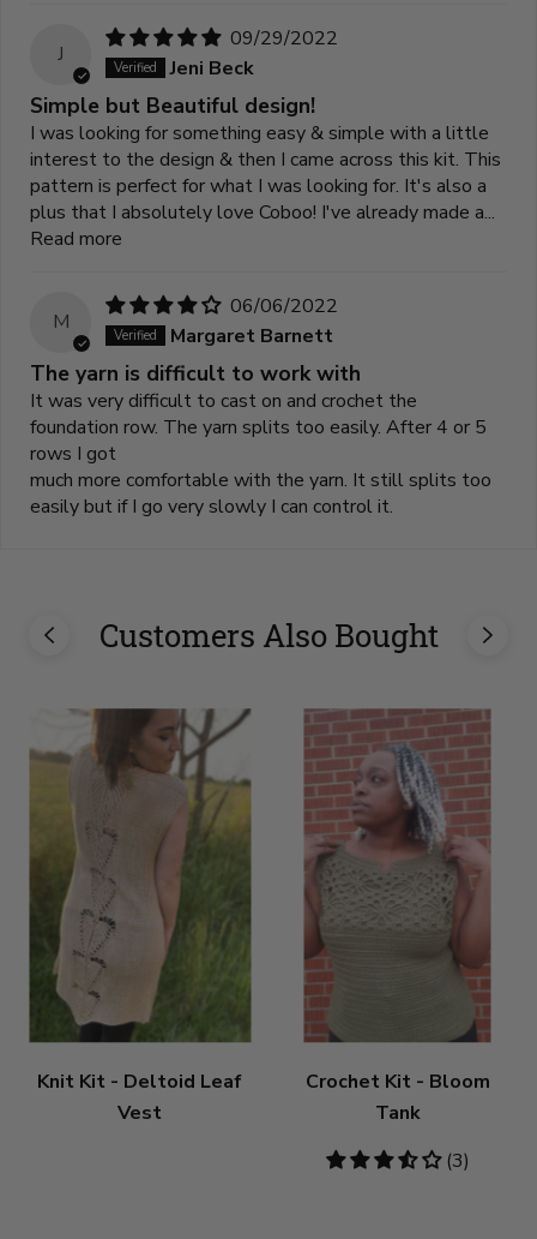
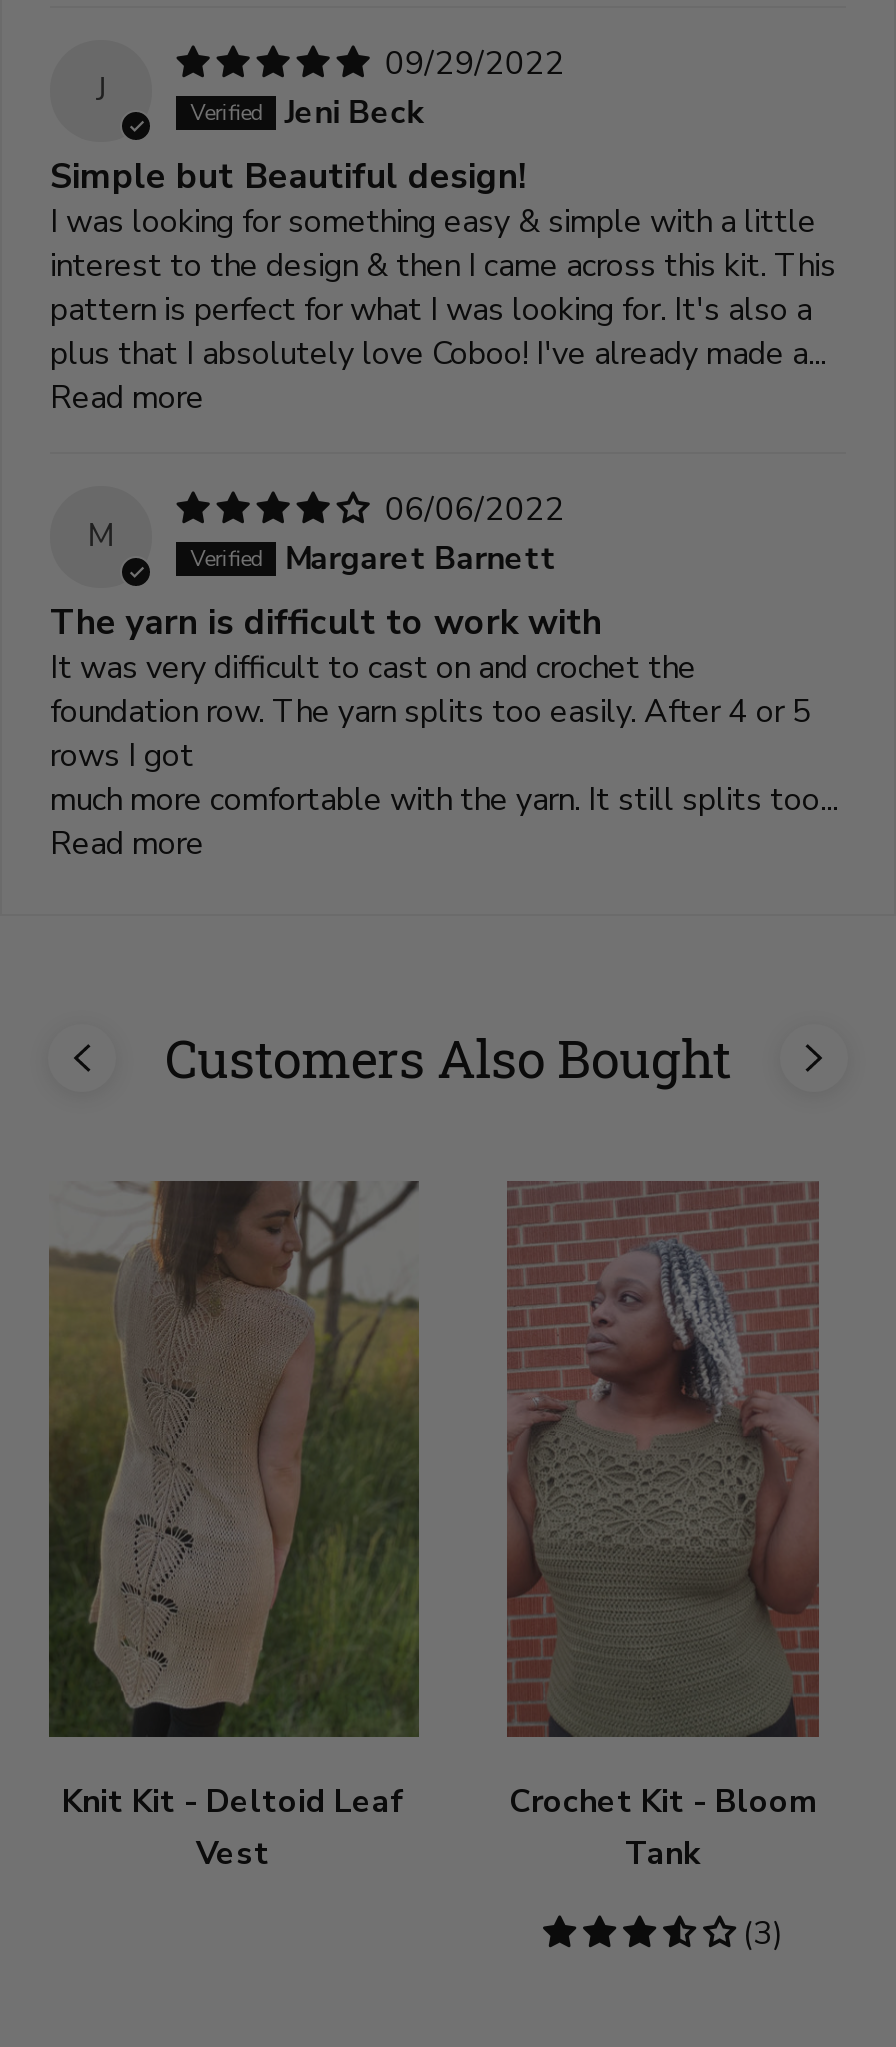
- much more comfortable with the yarn. It still splits too
- easily but if I go very slowly I can control it.
+ much more comfortable with the yarn. It still splits too...
+ Read more
